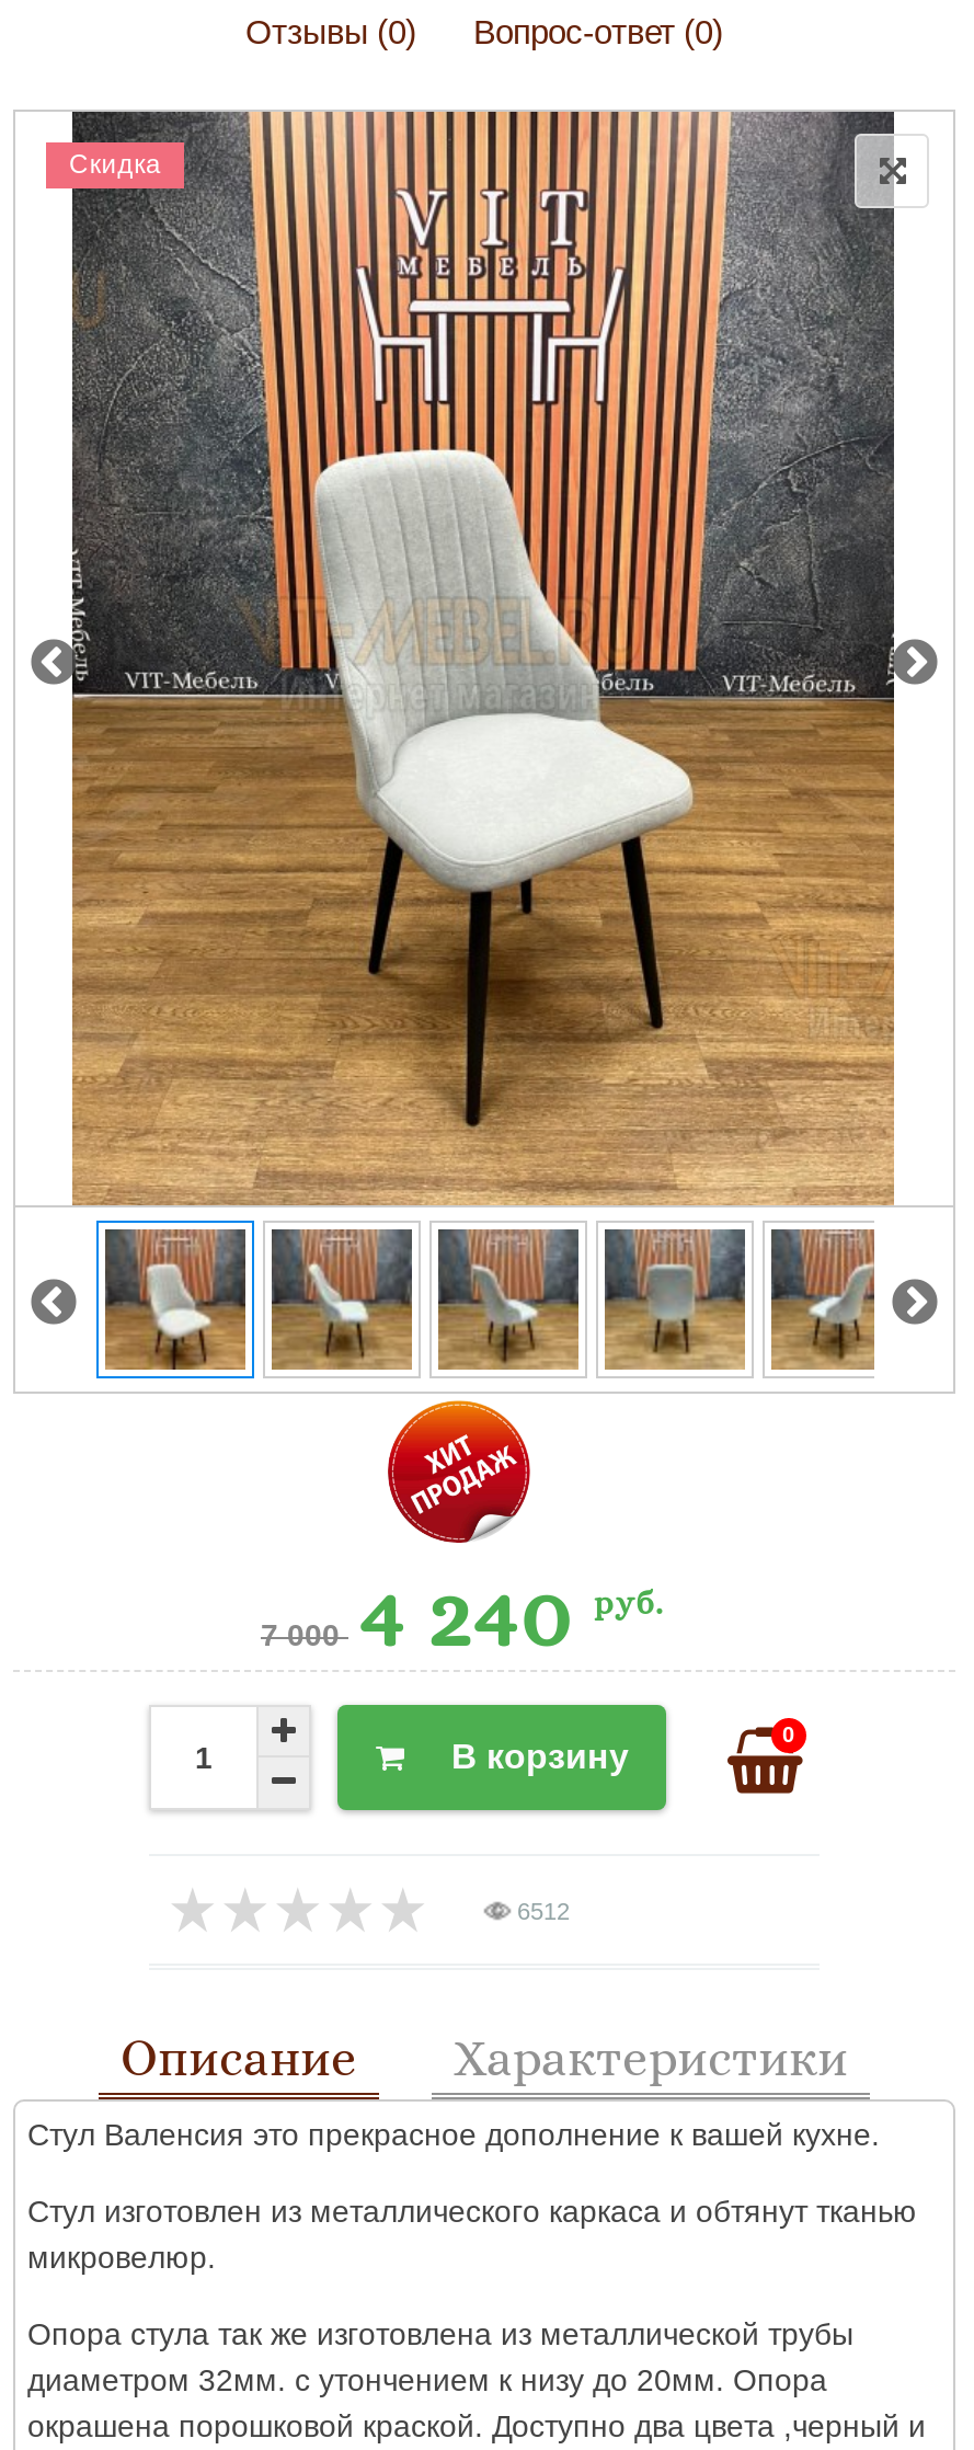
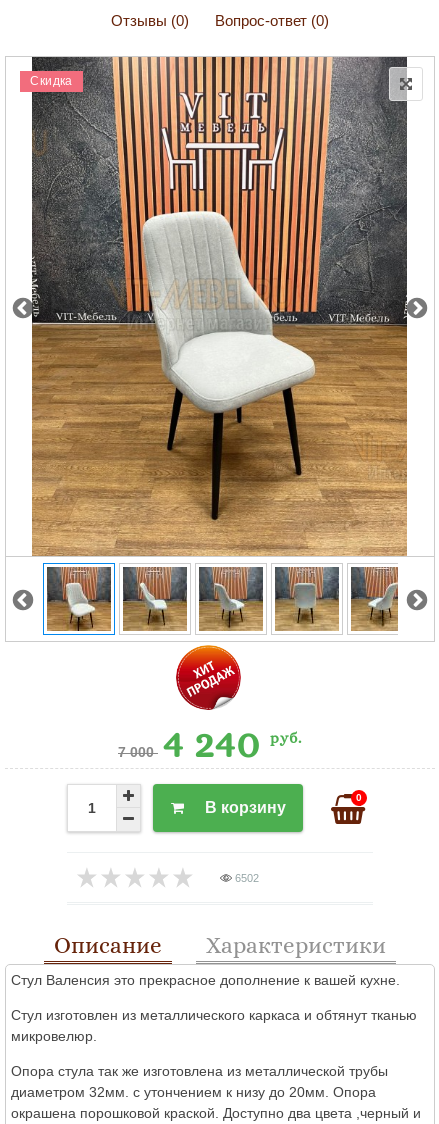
- 6512
+ 6502
